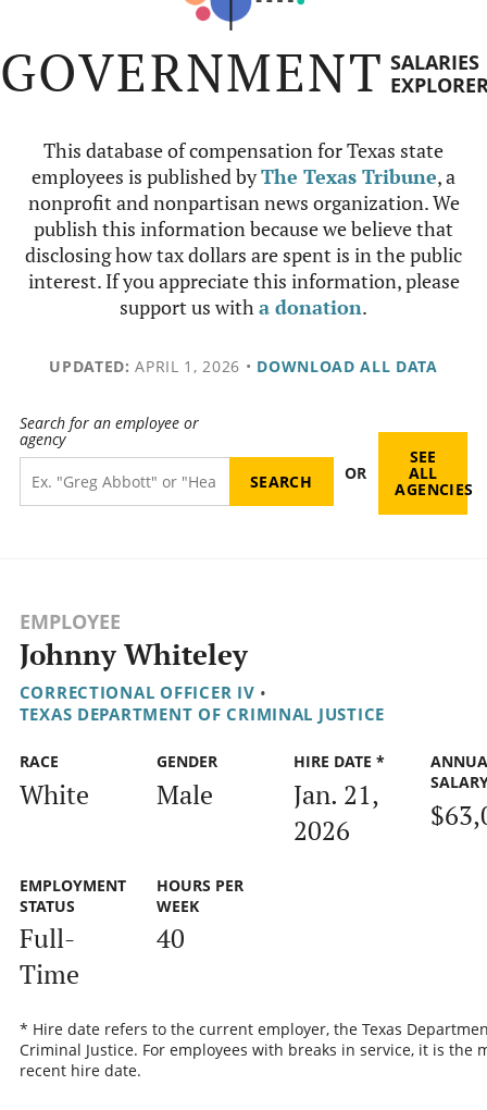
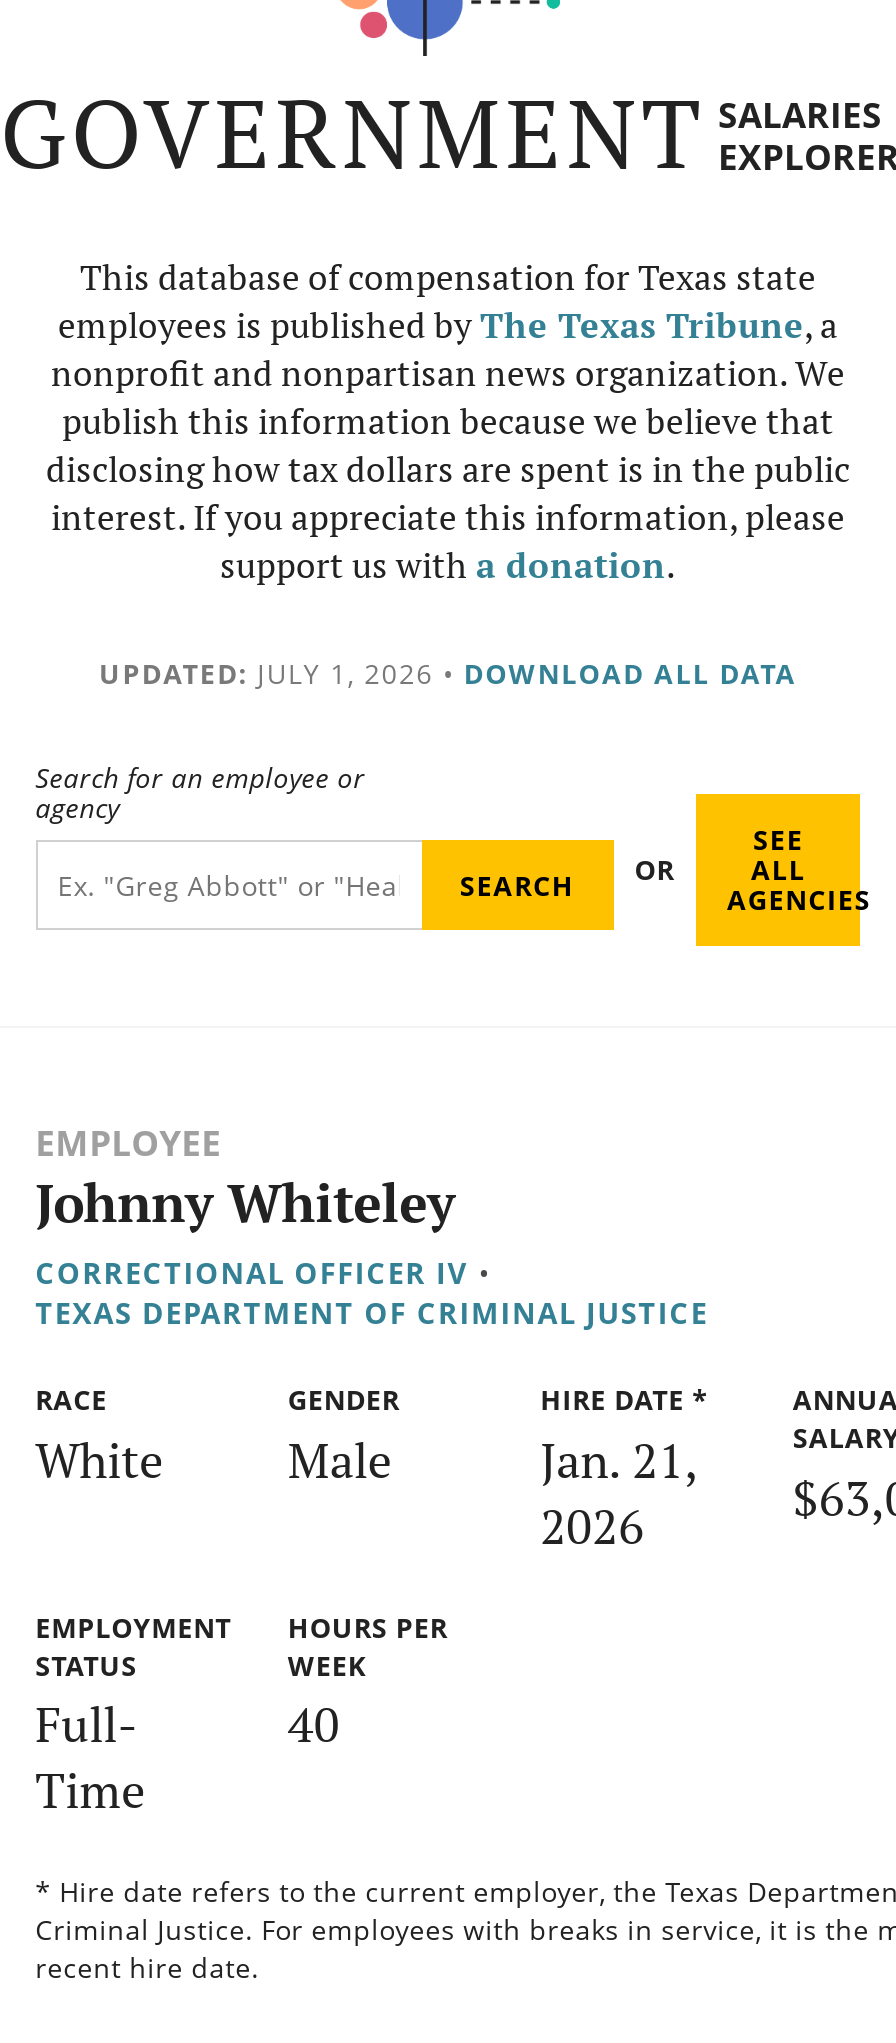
- UPDATED: APRIL 1, 2026 • DOWNLOAD ALL DATA
+ UPDATED: JULY 1, 2026 • DOWNLOAD ALL DATA
